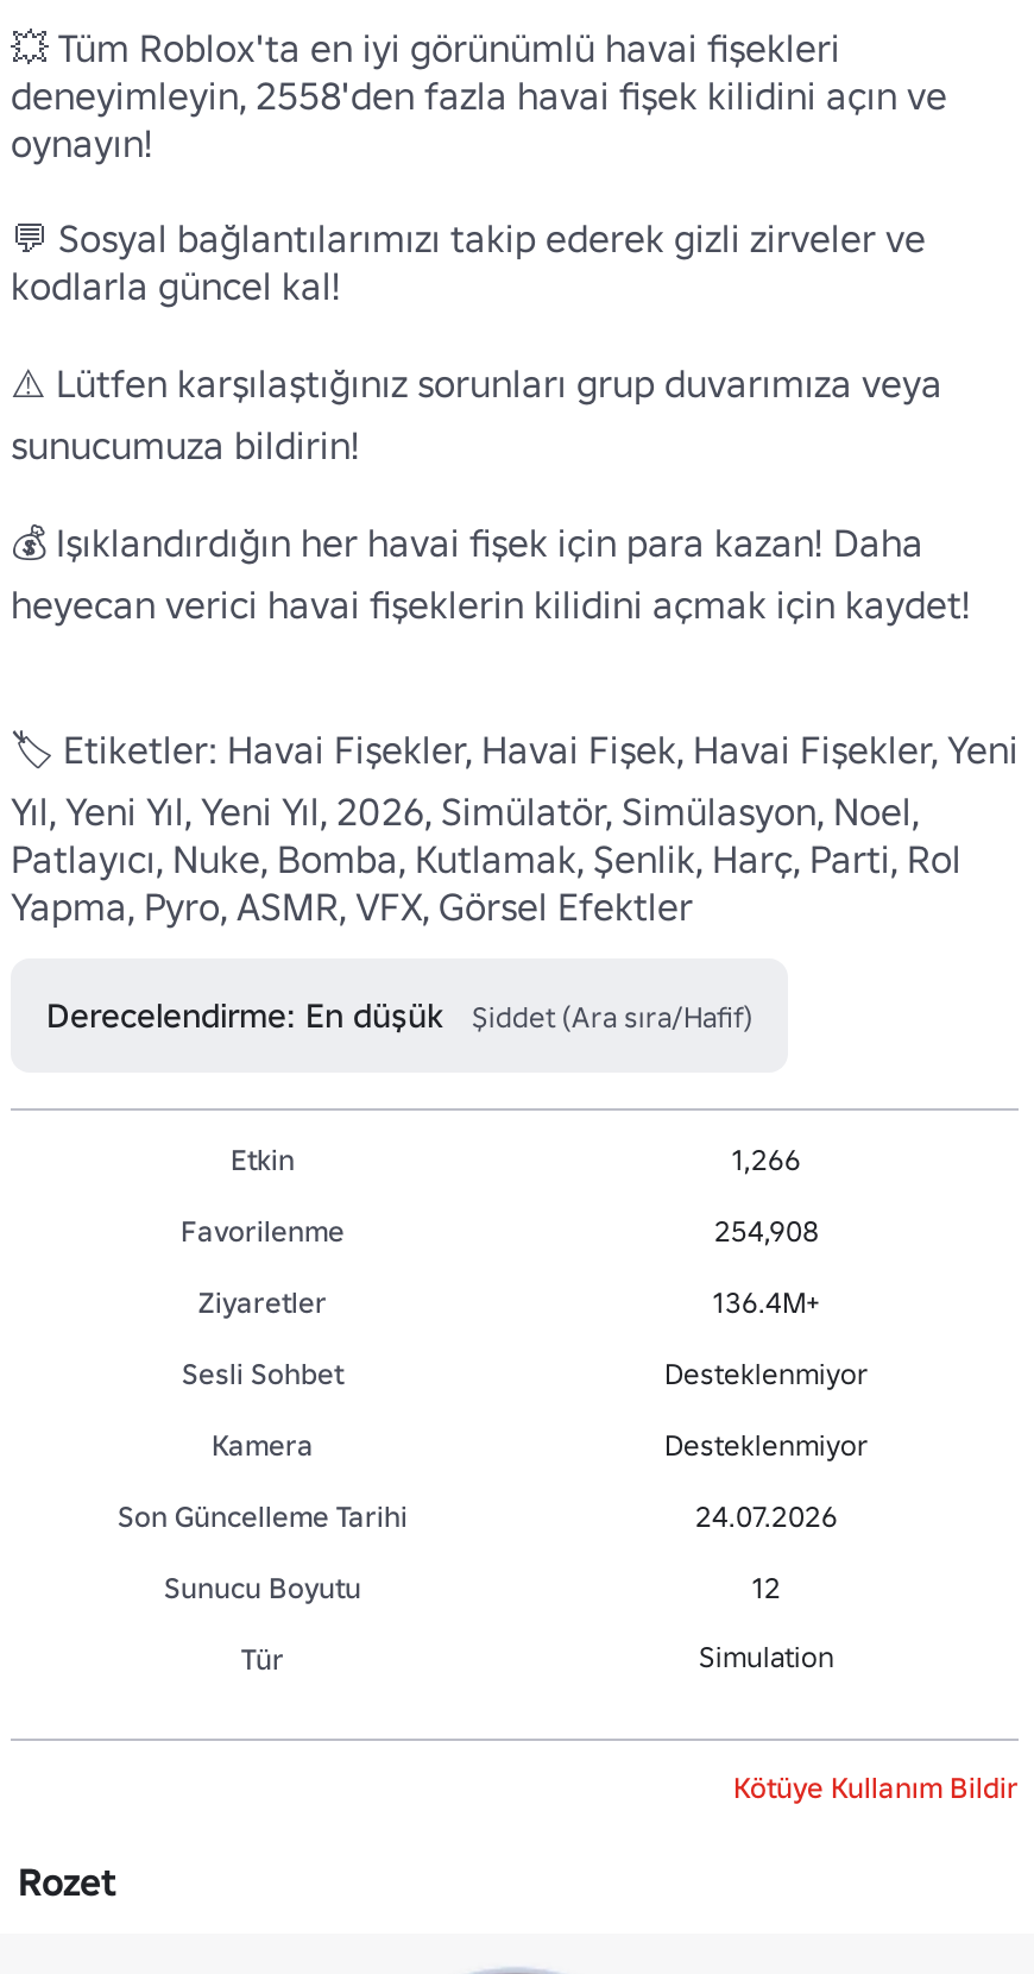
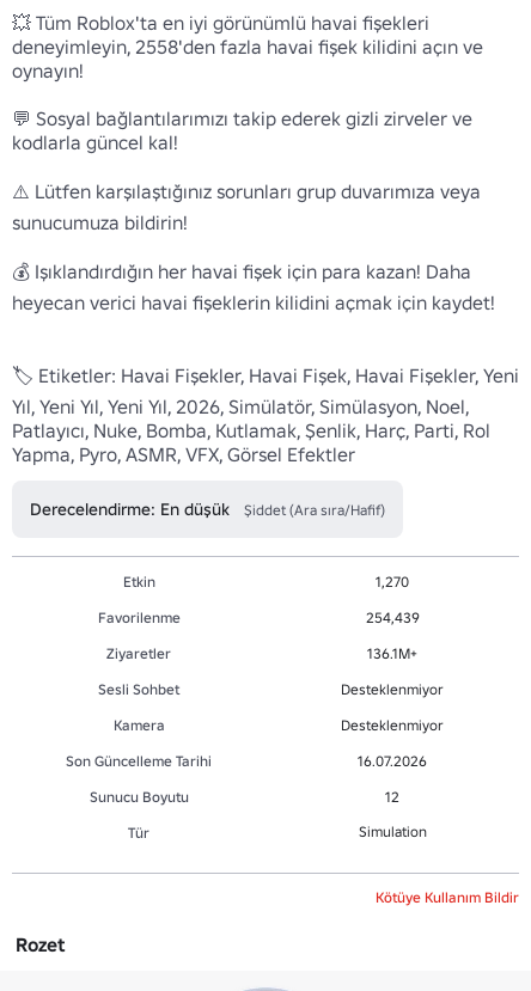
- 1,266
+ 1,270

- 254,908
+ 254,439

- 136.4M+
+ 136.1M+

- 24.07.2026
+ 16.07.2026
